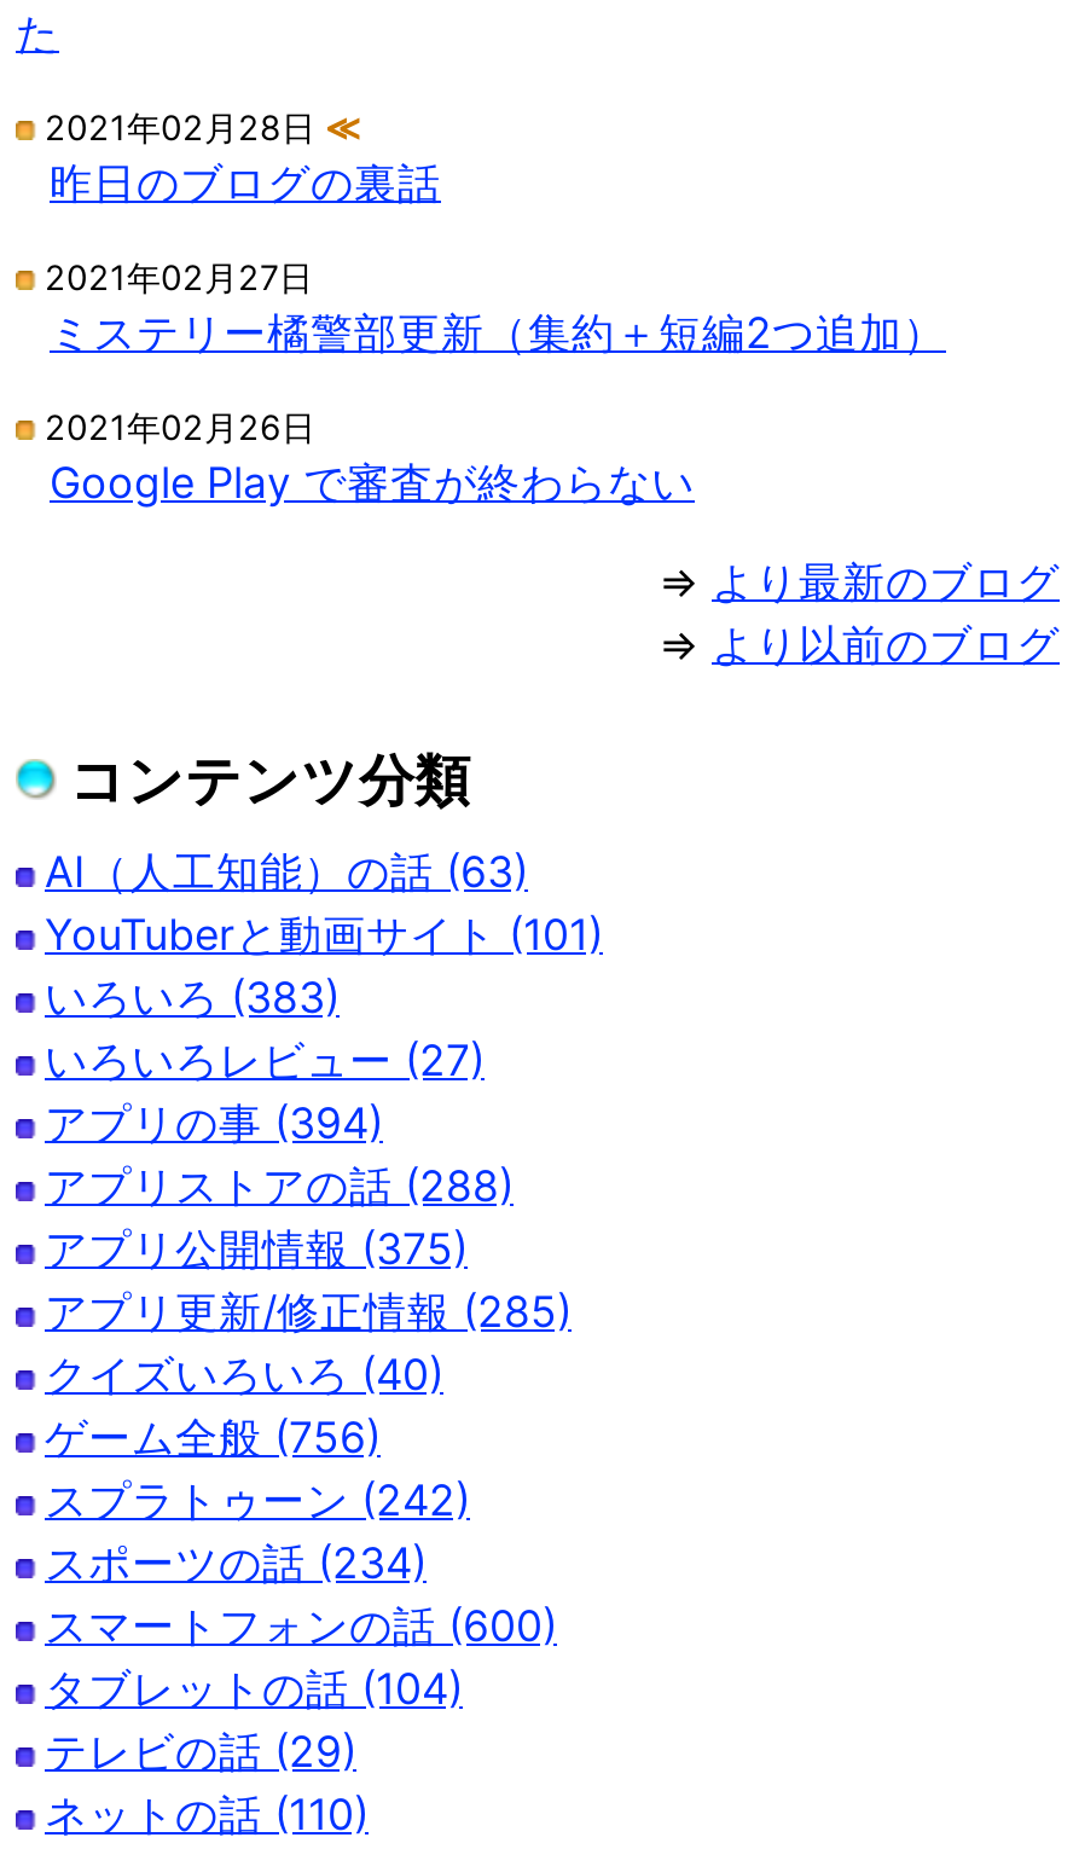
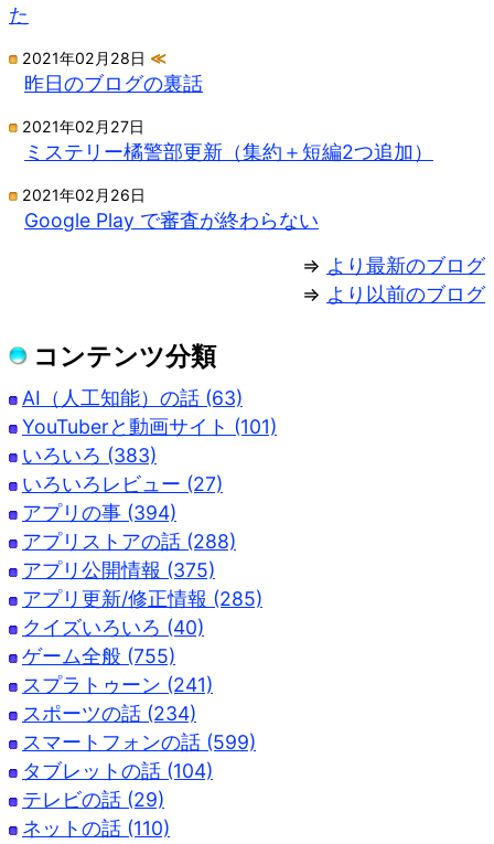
- ゲーム全般 (756)
+ ゲーム全般 (755)

- スプラトゥーン (242)
+ スプラトゥーン (241)

- スマートフォンの話 (600)
+ スマートフォンの話 (599)
